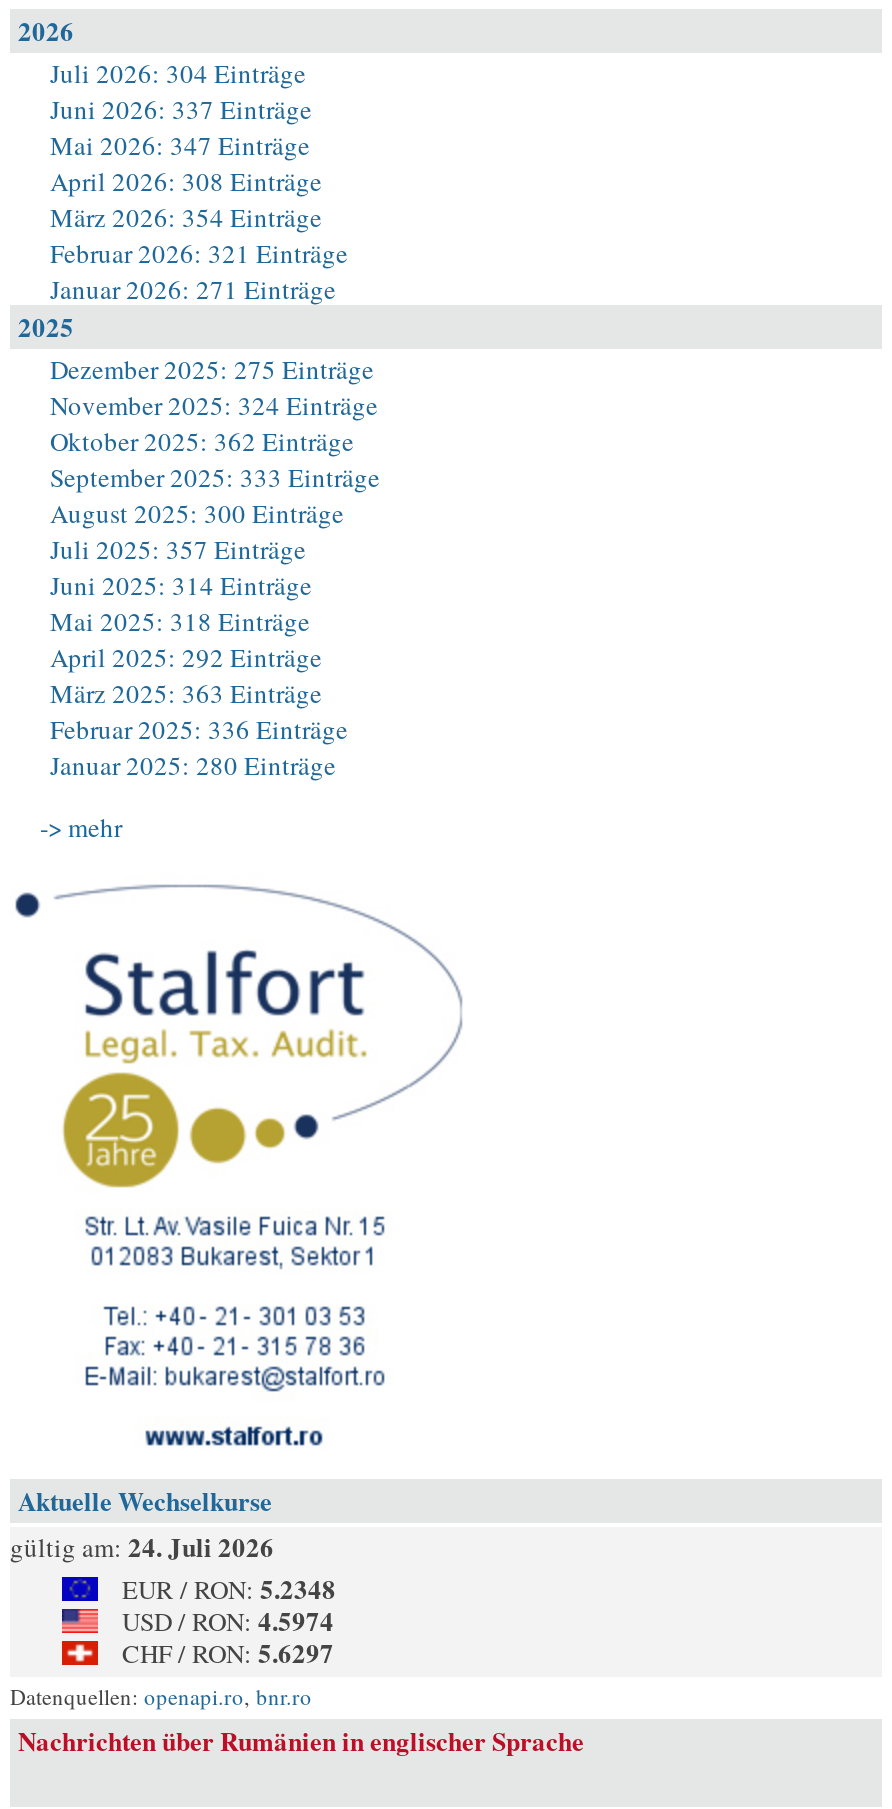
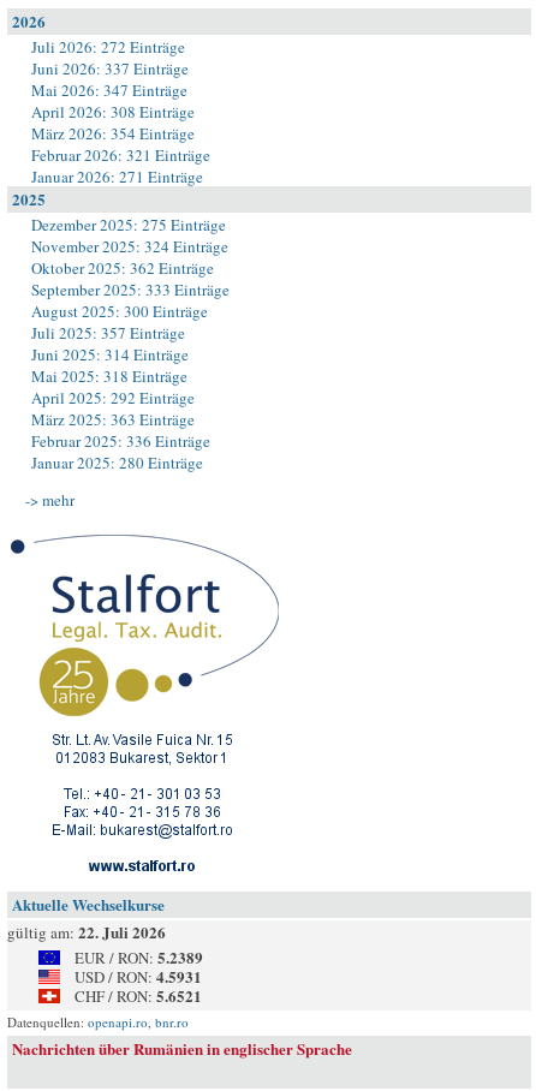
- Juli 2026: 304 Einträge
+ Juli 2026: 272 Einträge

- gültig am: 24. Juli 2026
+ gültig am: 22. Juli 2026

- EUR / RON: 5.2348
+ EUR / RON: 5.2389

- USD / RON: 4.5974
+ USD / RON: 4.5931

- CHF / RON: 5.6297
+ CHF / RON: 5.6521
